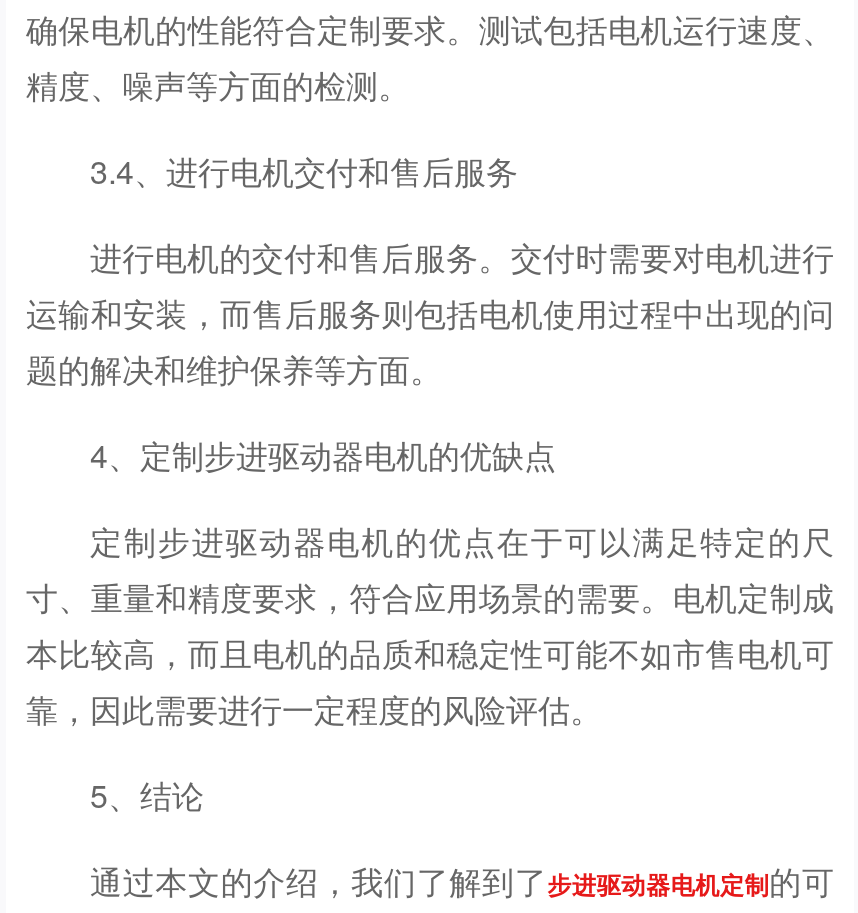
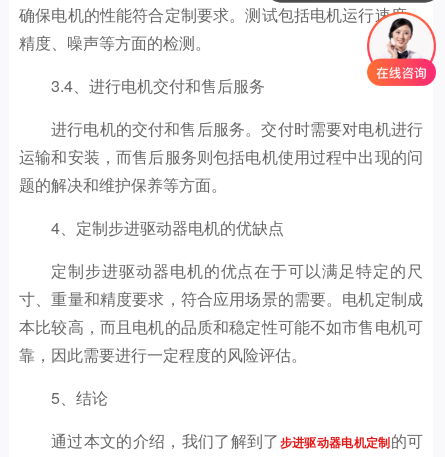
+ [image]
